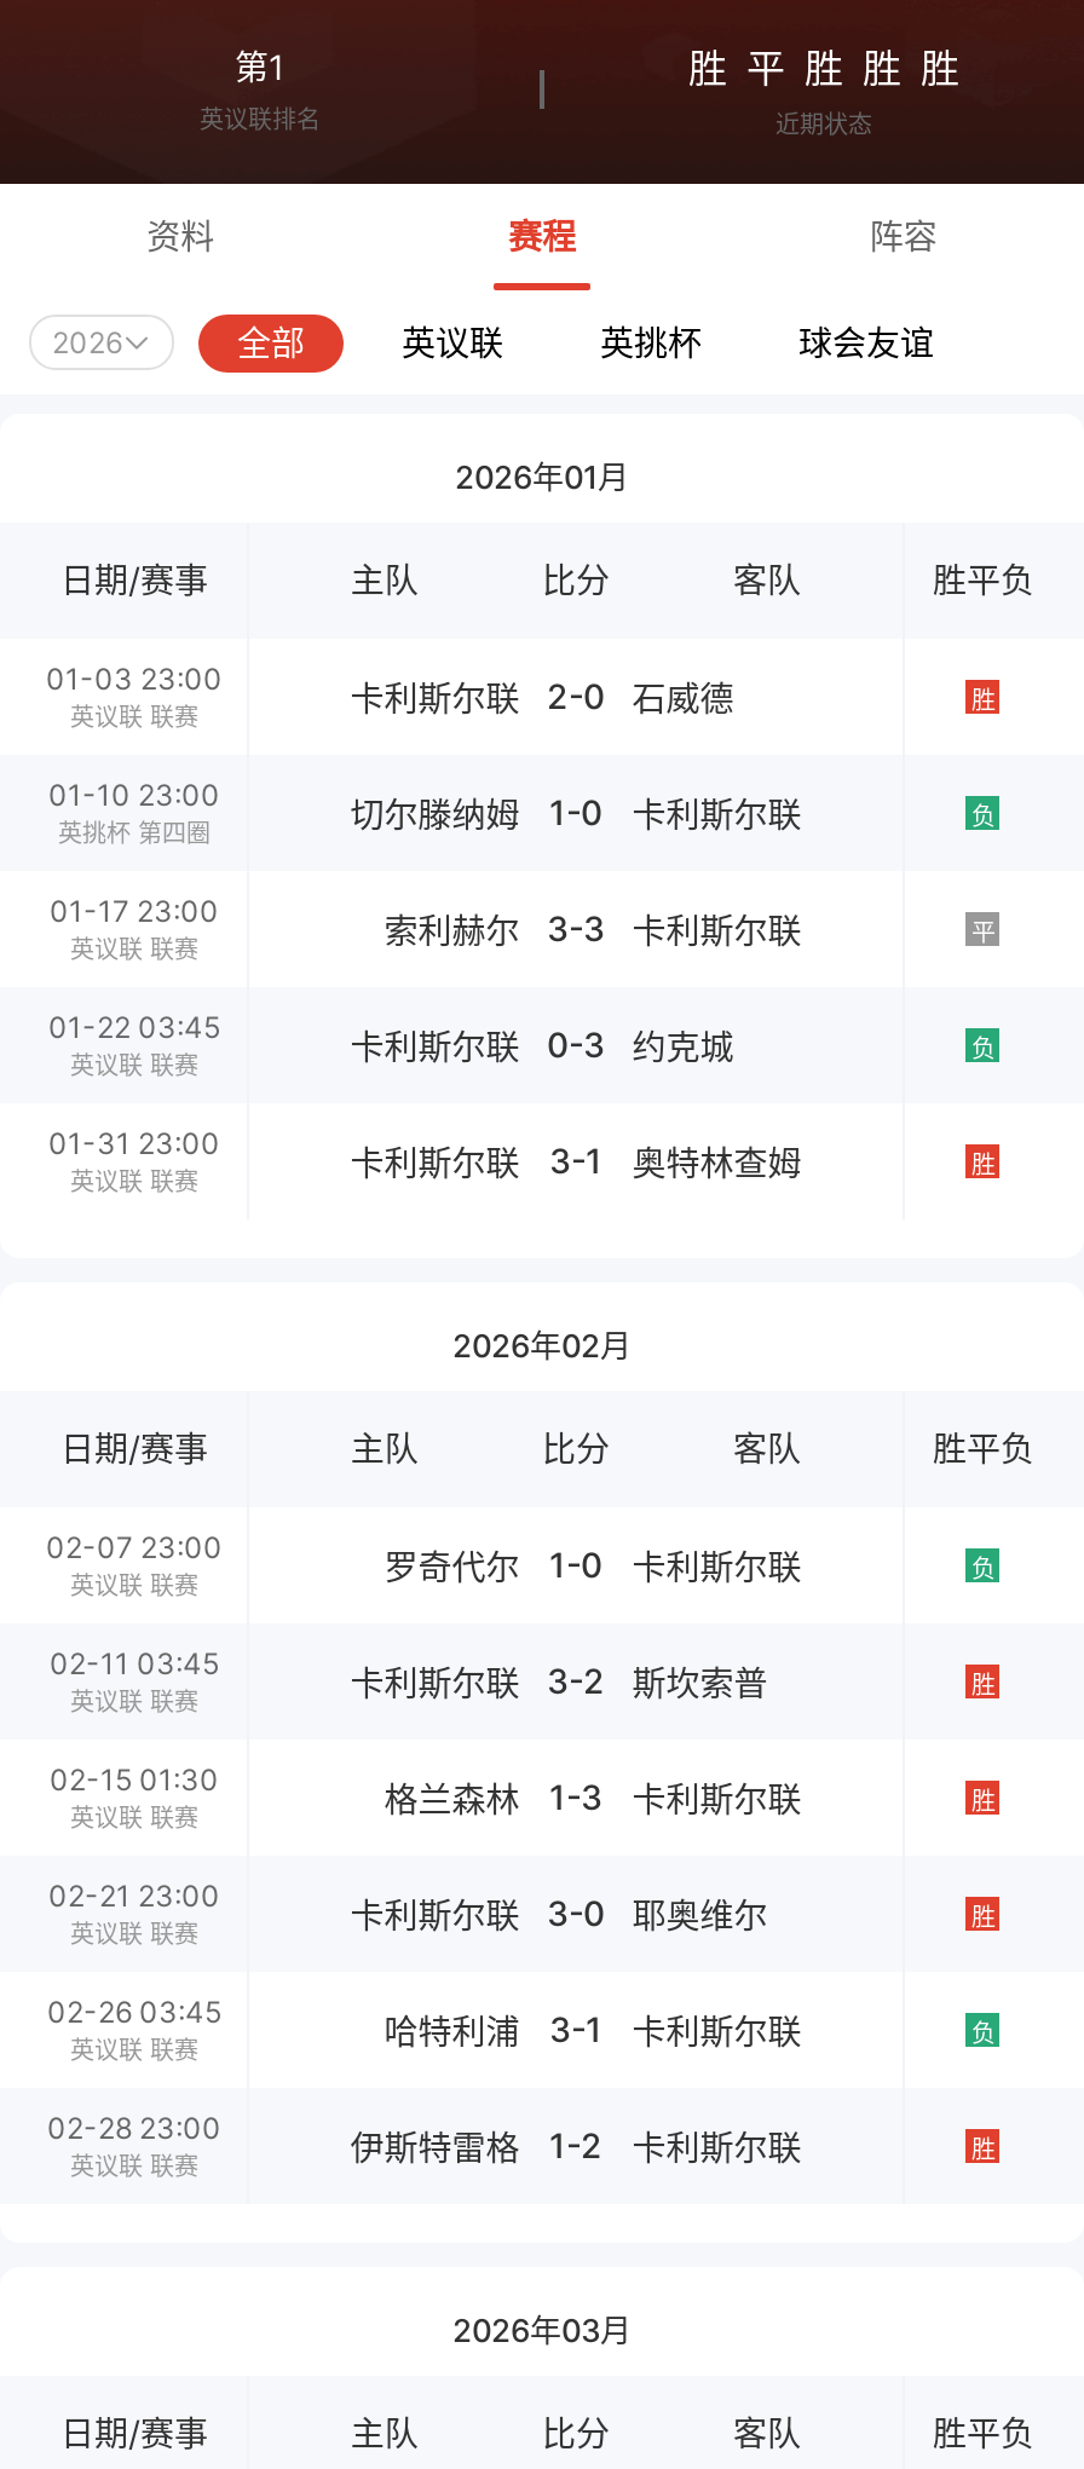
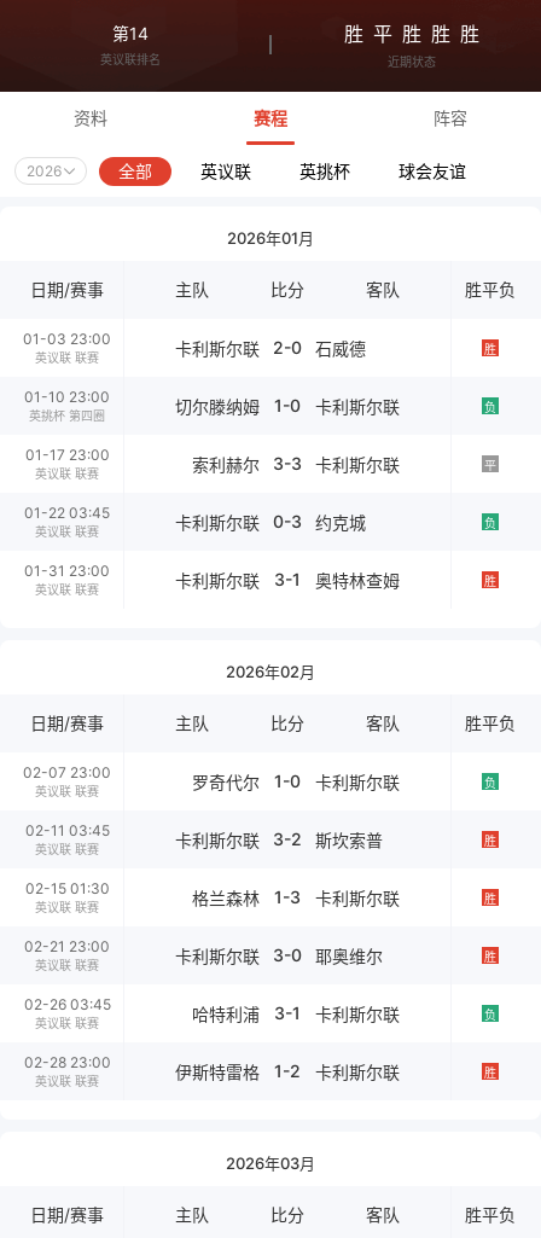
- 第1
+ 第14
